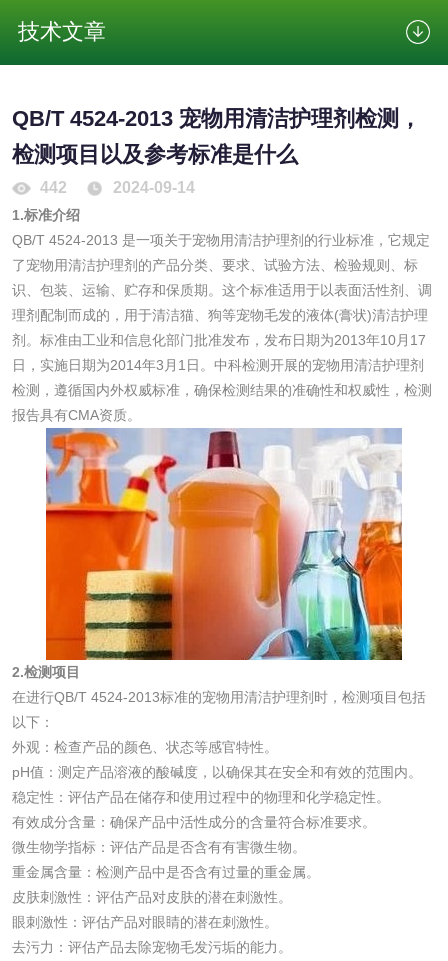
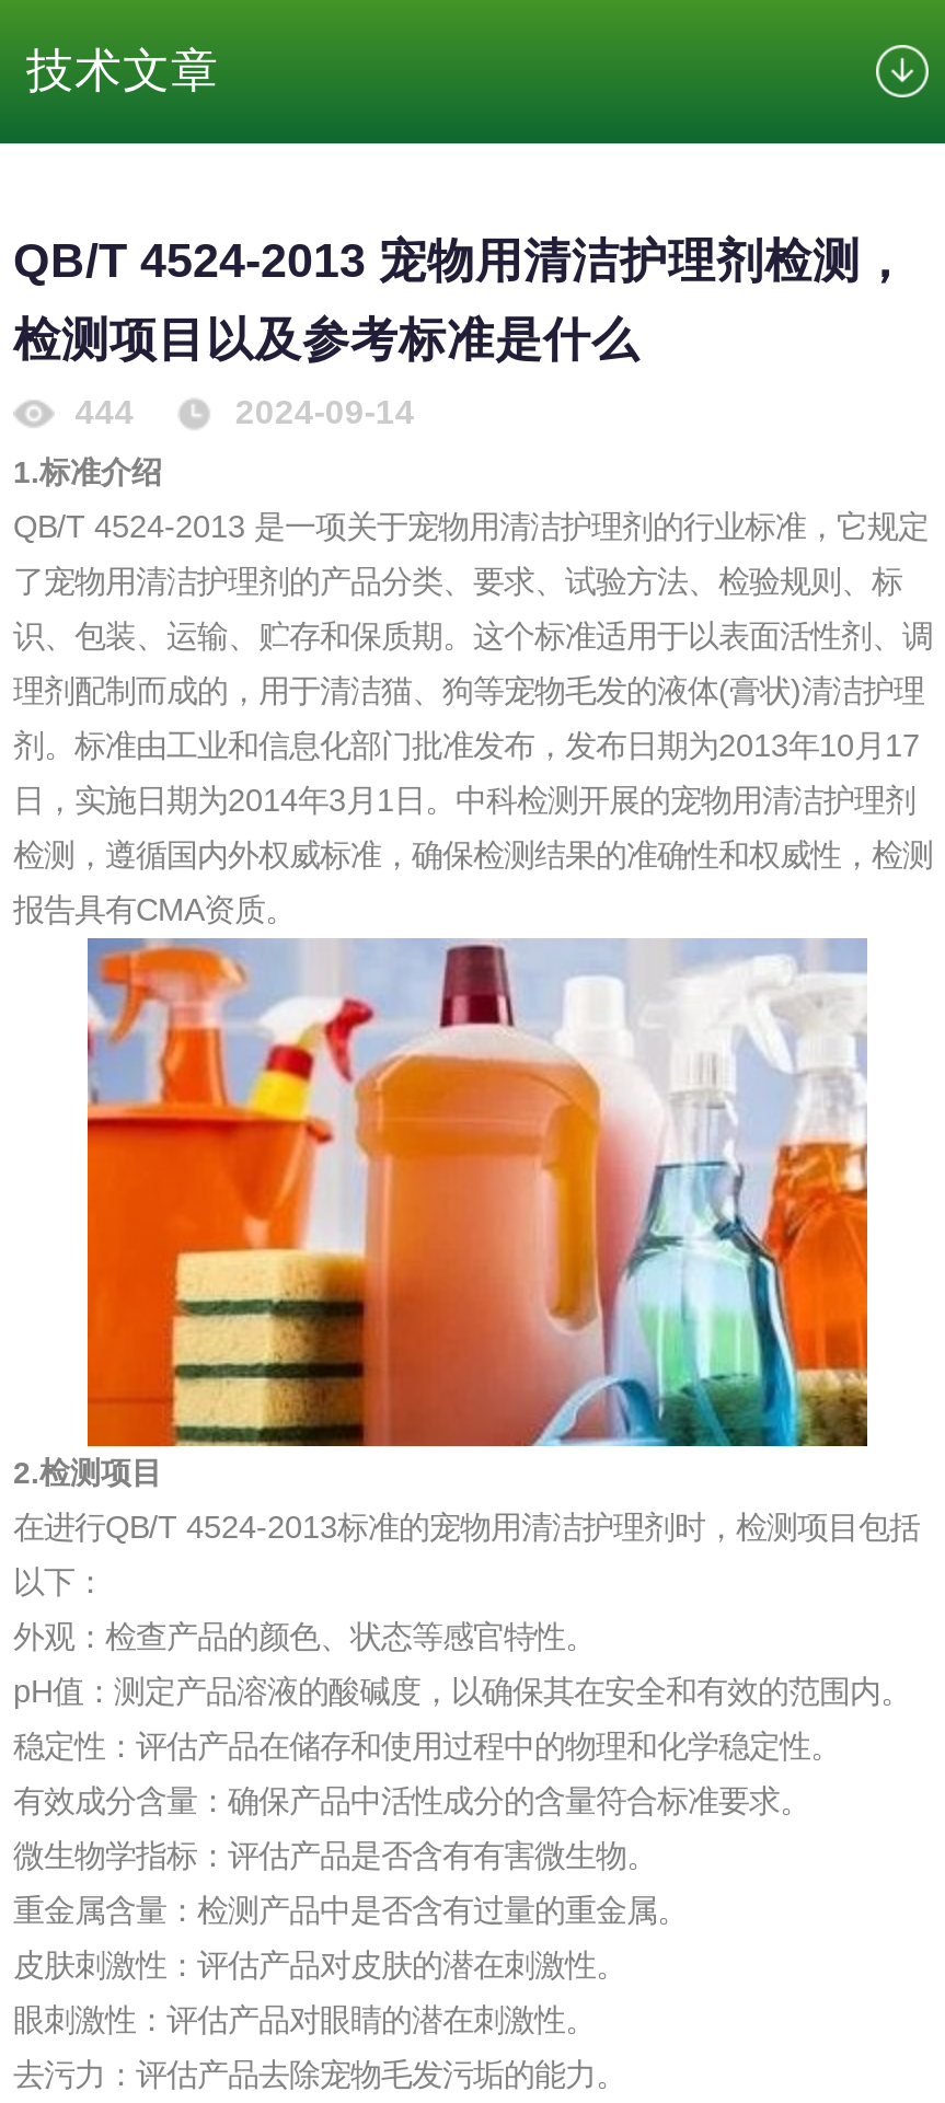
- 442
+ 444
